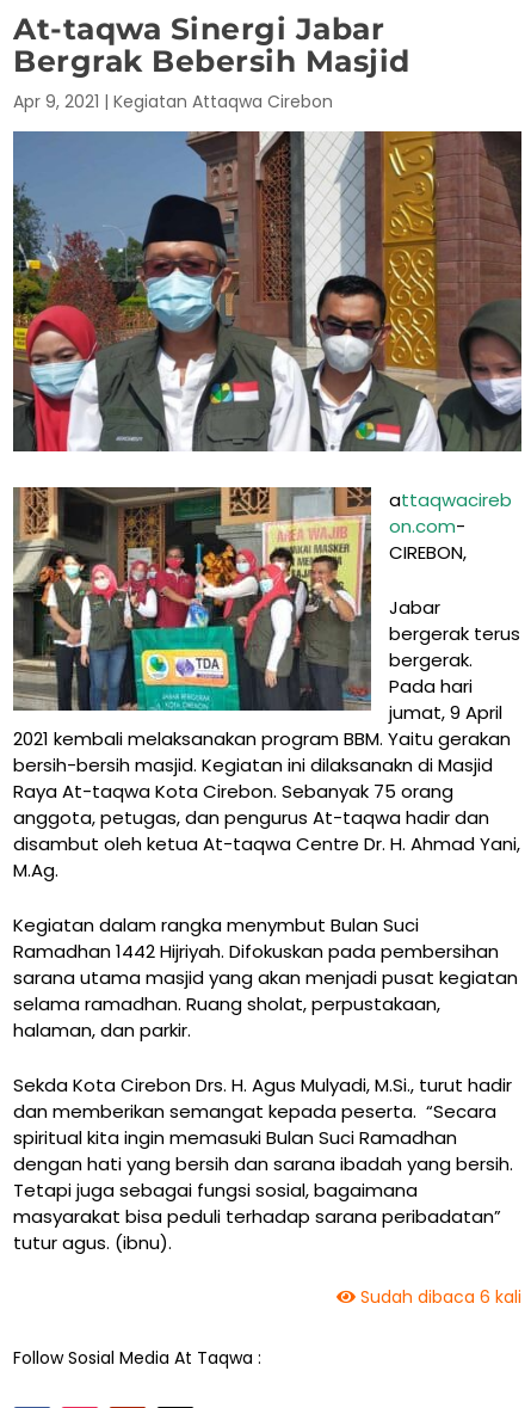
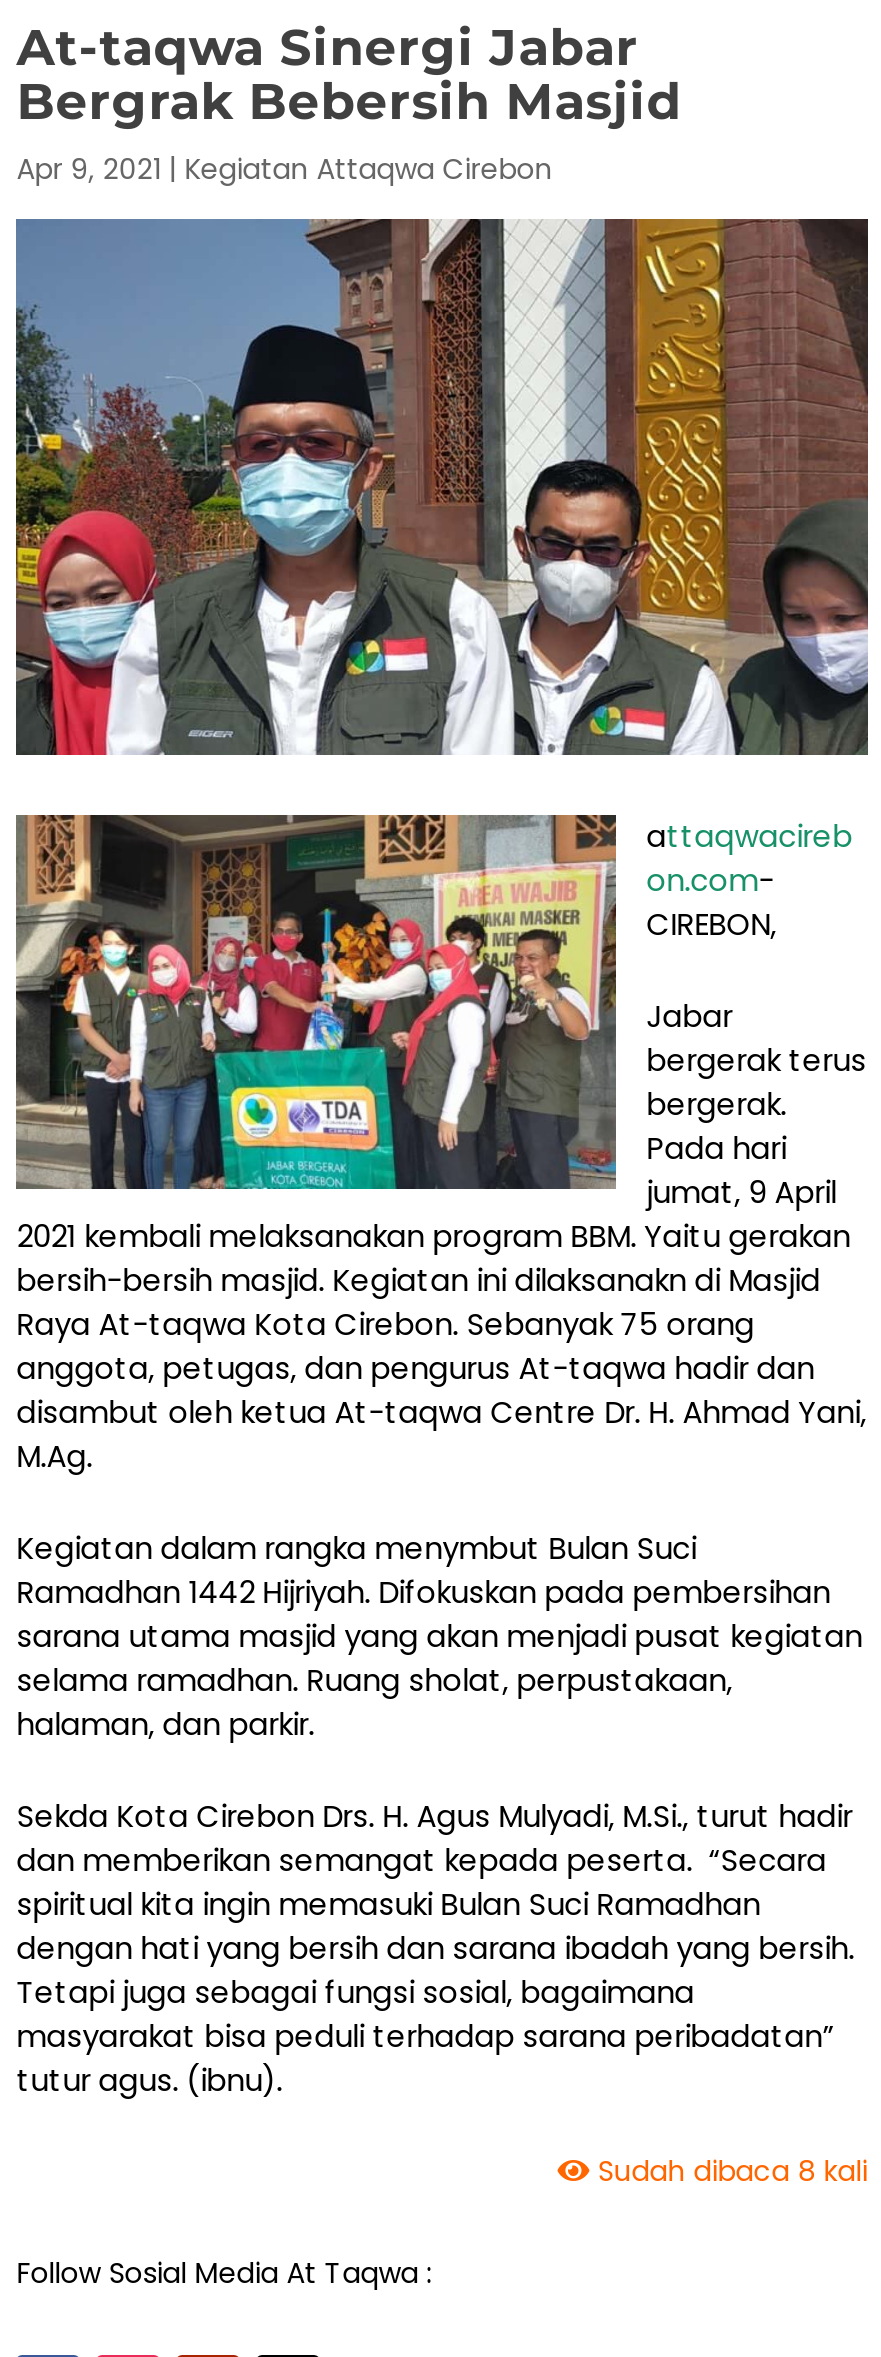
- Sudah dibaca 6 kali
+ Sudah dibaca 8 kali
